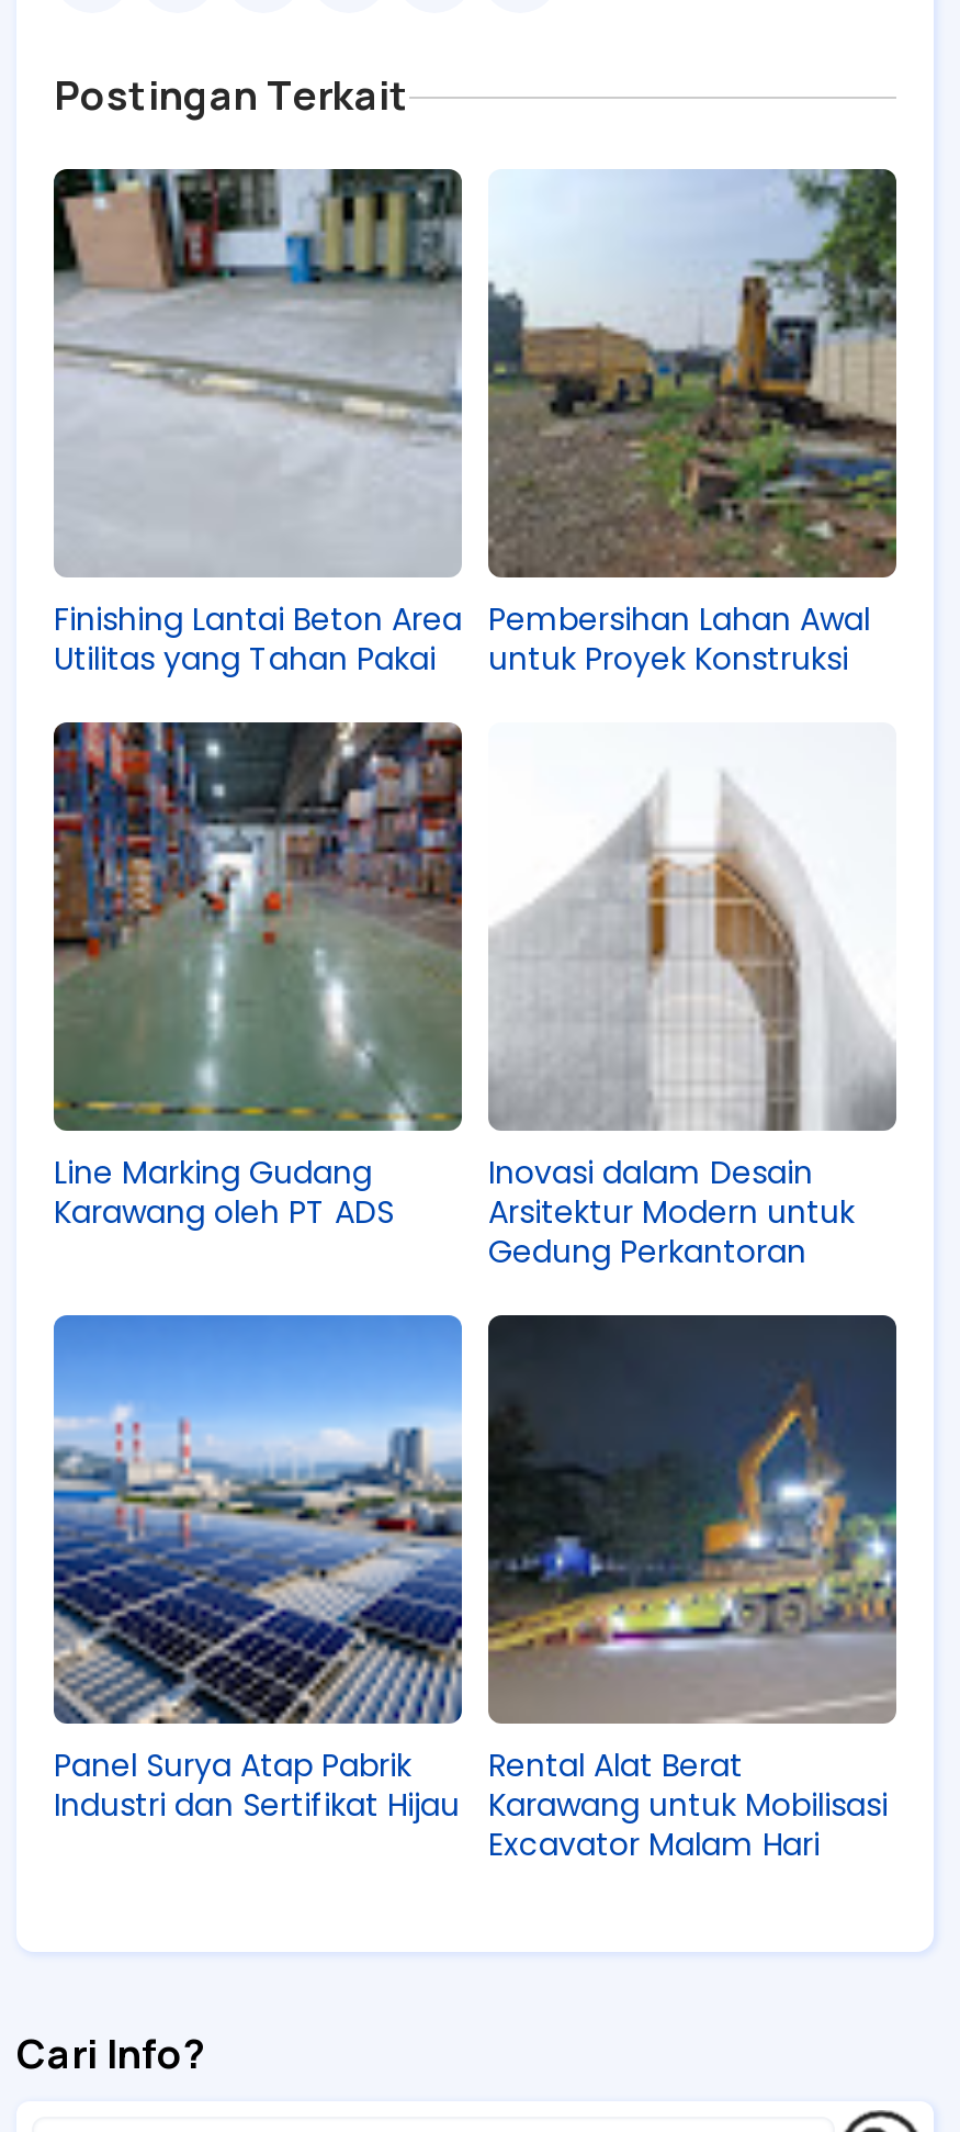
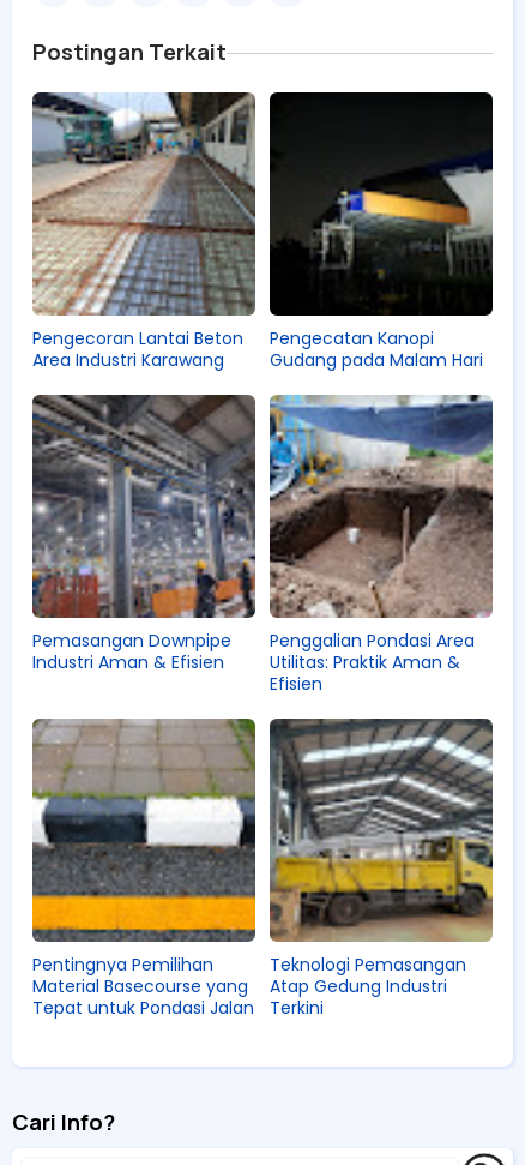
- [image]
- Finishing Lantai Beton Area
- Utilitas yang Tahan Pakai
+ [image]
+ Pengecoran Lantai Beton
+ Area Industri Karawang

- [image]
- Pembersihan Lahan Awal
- untuk Proyek Konstruksi
+ [image]
+ Pengecatan Kanopi
+ Gudang pada Malam Hari

- [image]
- Line Marking Gudang
- Karawang oleh PT ADS
+ [image]
+ Pemasangan Downpipe
+ Industri Aman & Efisien

- [image]
- Inovasi dalam Desain
- Arsitektur Modern untuk
- Gedung Perkantoran
+ [image]
+ Penggalian Pondasi Area
+ Utilitas: Praktik Aman &
+ Efisien

- [image]
- Panel Surya Atap Pabrik
- Industri dan Sertifikat Hijau
+ [image]
+ Pentingnya Pemilihan
+ Material Basecourse yang
+ Tepat untuk Pondasi Jalan

- [image]
- Rental Alat Berat
- Karawang untuk Mobilisasi
- Excavator Malam Hari
+ [image]
+ Teknologi Pemasangan
+ Atap Gedung Industri
+ Terkini
